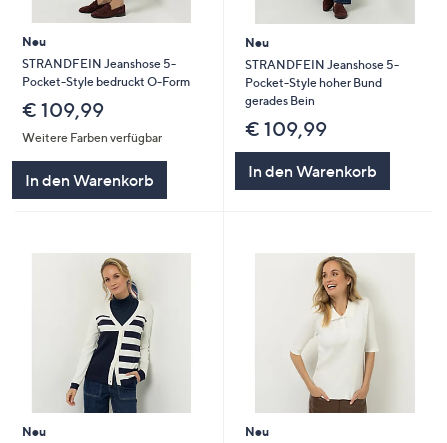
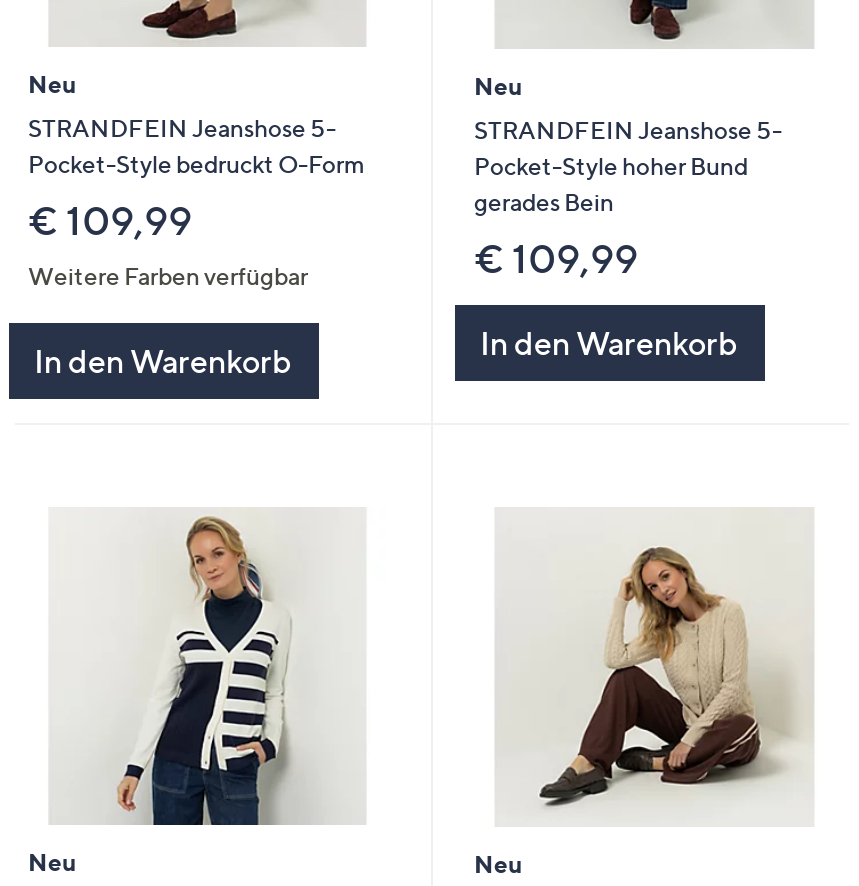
- [image]
+ [image]
